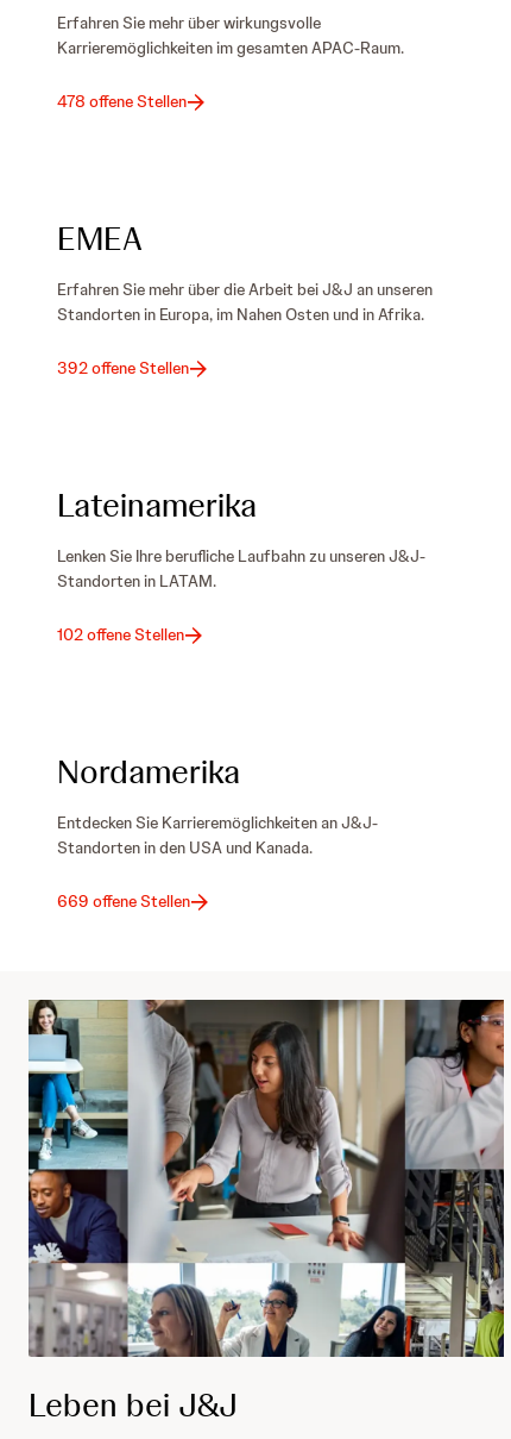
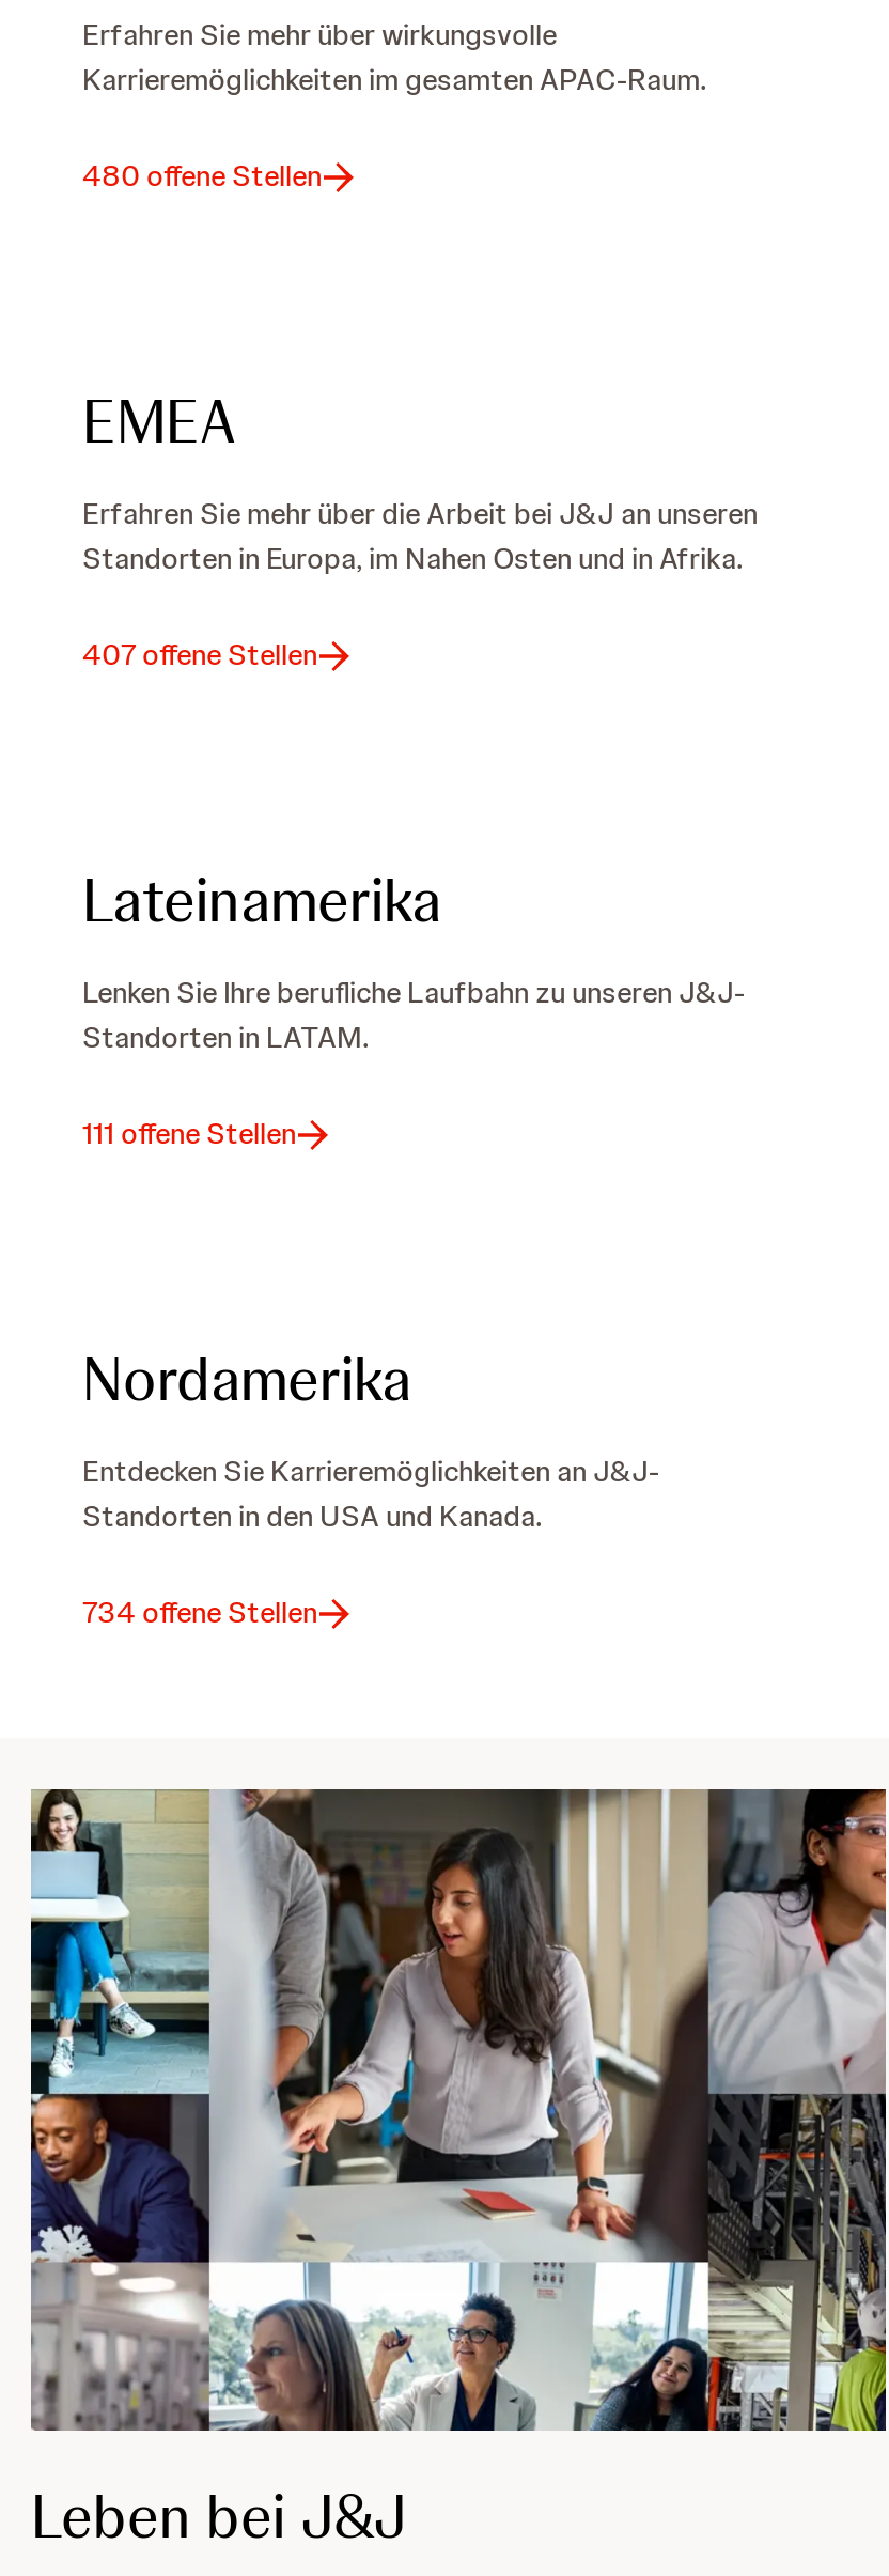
- 478 offene Stellen
+ 480 offene Stellen

- 392 offene Stellen
+ 407 offene Stellen

- 102 offene Stellen
+ 111 offene Stellen

- 669 offene Stellen
+ 734 offene Stellen
